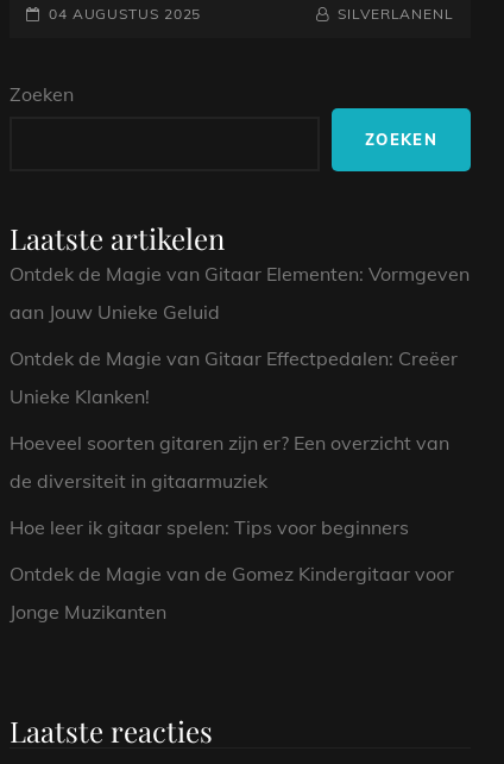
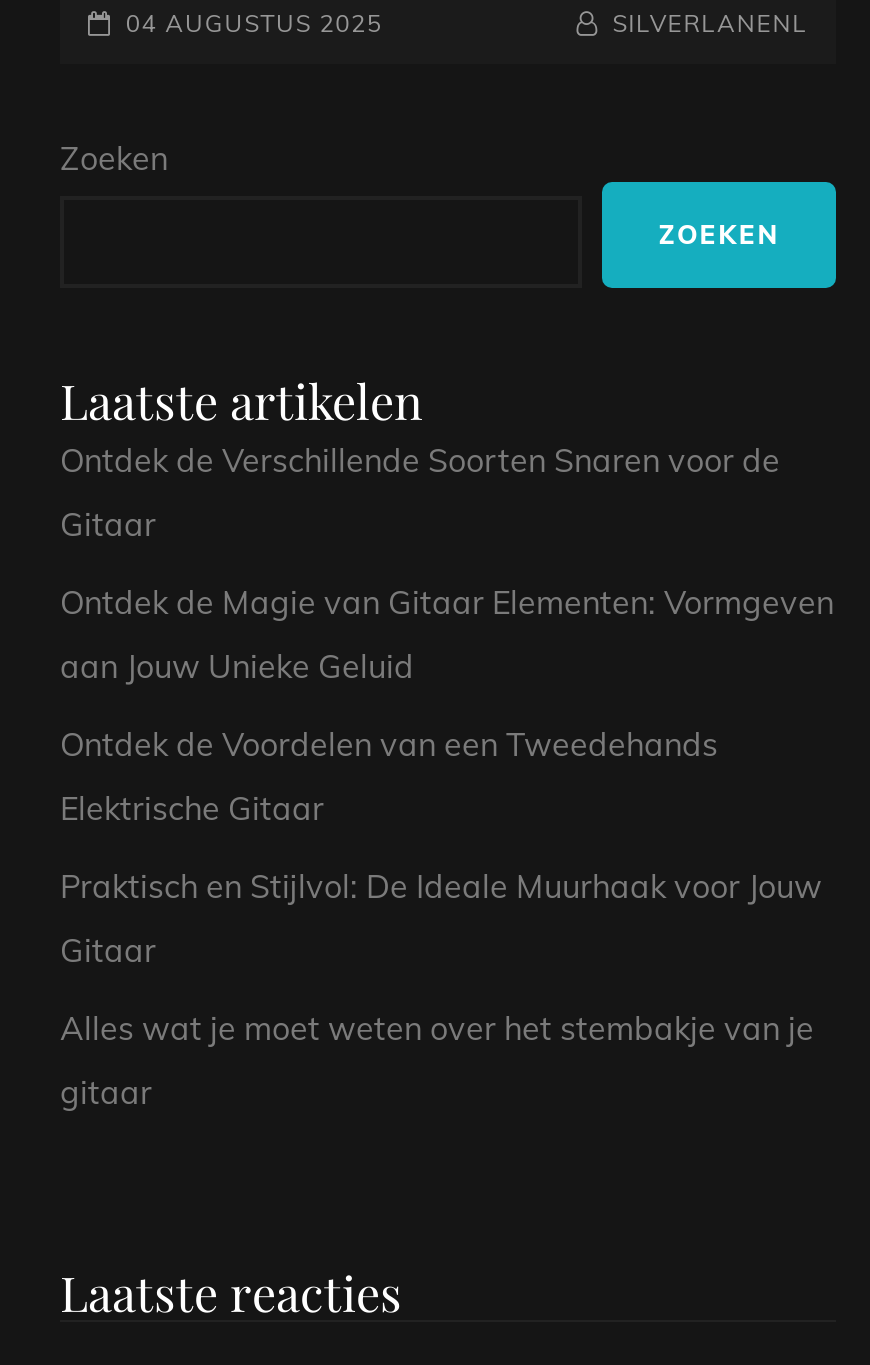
+ Ontdek de Verschillende Soorten Snaren voor de
+ Gitaar

moved down: Ontdek de Magie van Gitaar Elementen: Vormgeven | aan Jouw Unieke Geluid

- Ontdek de Magie van Gitaar Effectpedalen: Creëer
- Unieke Klanken!
- Hoeveel soorten gitaren zijn er? Een overzicht van
- de diversiteit in gitaarmuziek
- Hoe leer ik gitaar spelen: Tips voor beginners
- Ontdek de Magie van de Gomez Kindergitaar voor
- Jonge Muzikanten
+ Ontdek de Voordelen van een Tweedehands
+ Elektrische Gitaar
+ Praktisch en Stijlvol: De Ideale Muurhaak voor Jouw
+ Gitaar
+ Alles wat je moet weten over het stembakje van je
+ gitaar
